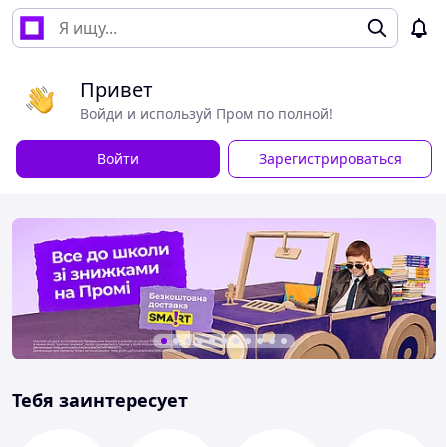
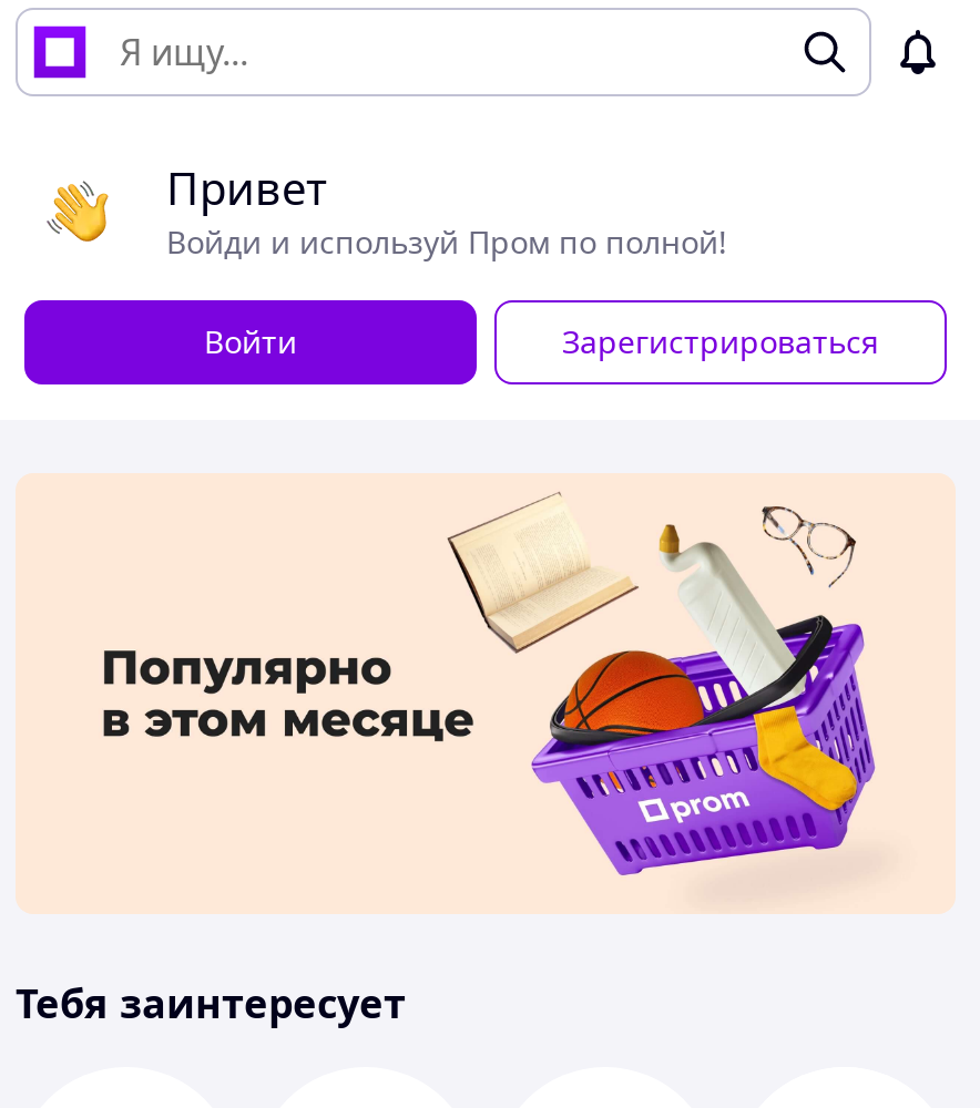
- [image]
+ [image]
